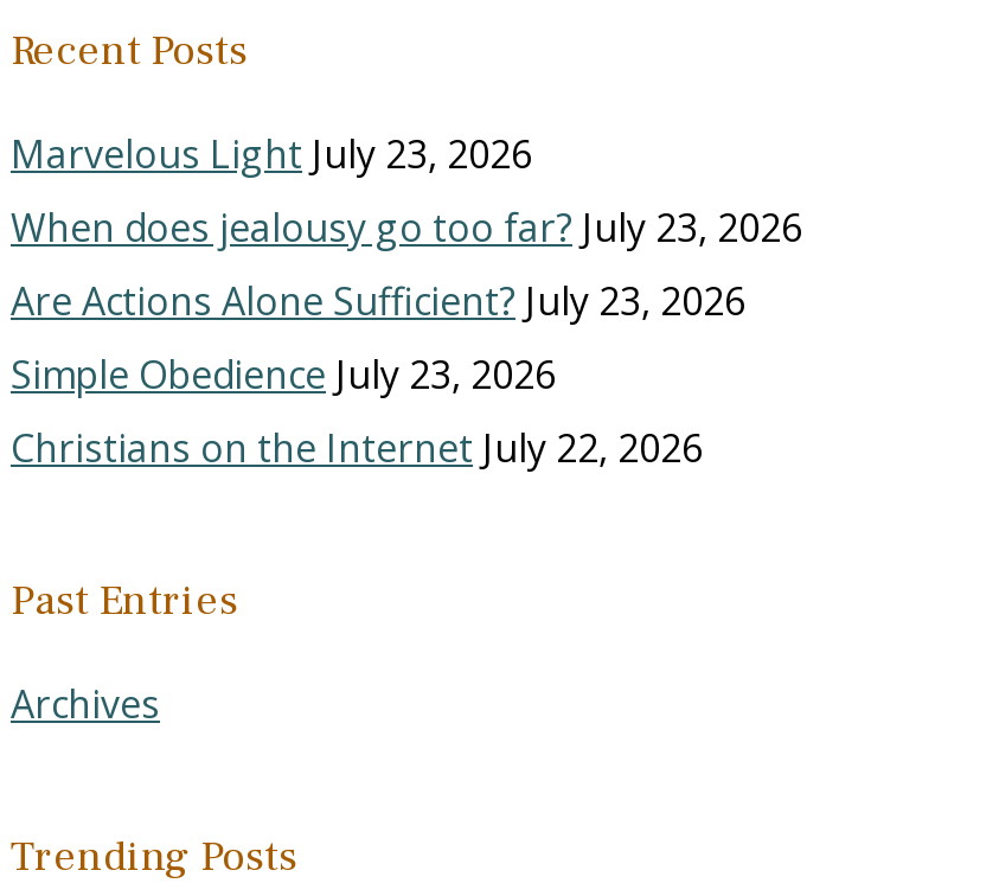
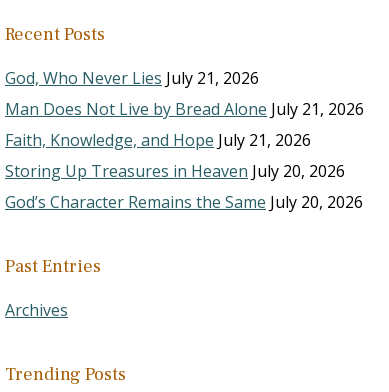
- Marvelous Light July 23, 2026
- When does jealousy go too far? July 23, 2026
- Are Actions Alone Sufficient? July 23, 2026
- Simple Obedience July 23, 2026
- Christians on the Internet July 22, 2026
+ God, Who Never Lies July 21, 2026
+ Man Does Not Live by Bread Alone July 21, 2026
+ Faith, Knowledge, and Hope July 21, 2026
+ Storing Up Treasures in Heaven July 20, 2026
+ God’s Character Remains the Same July 20, 2026
